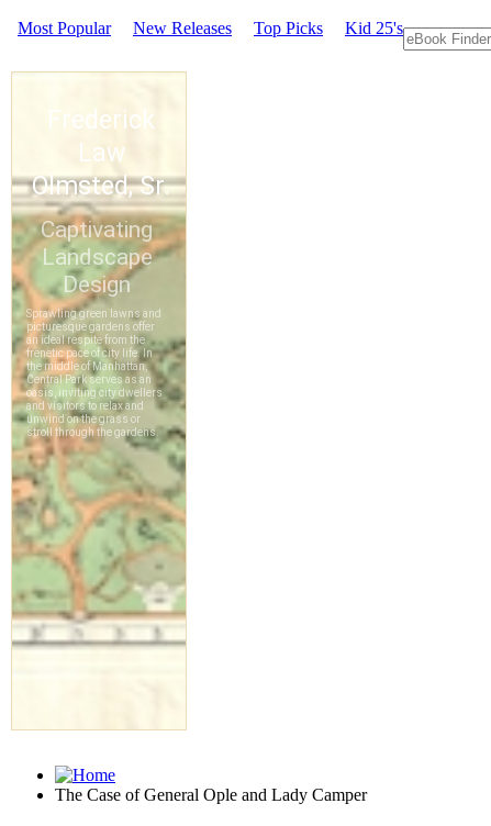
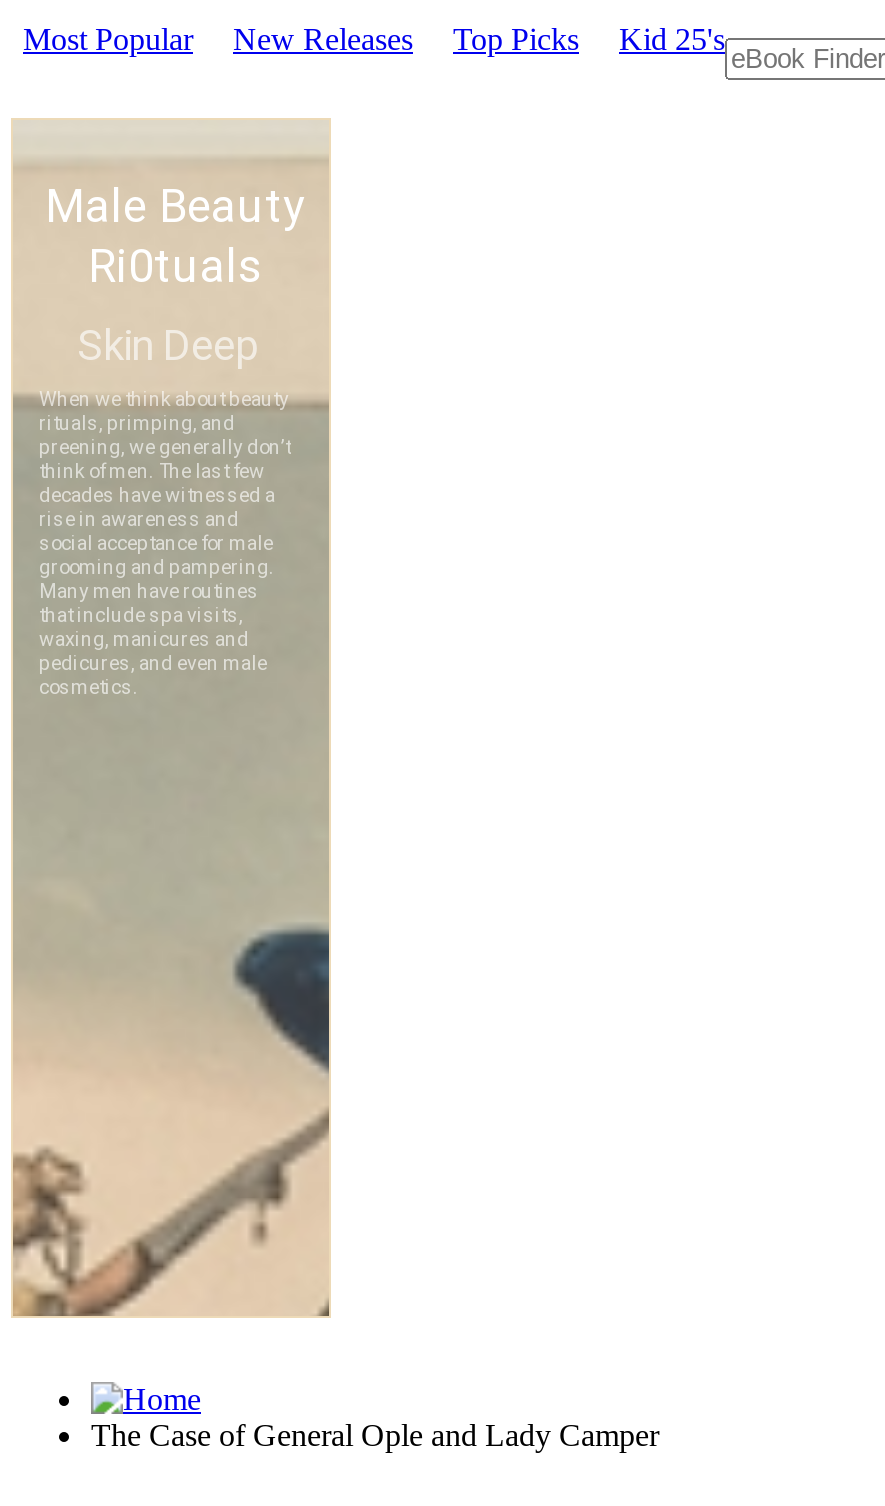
- [image]
+ [image]
